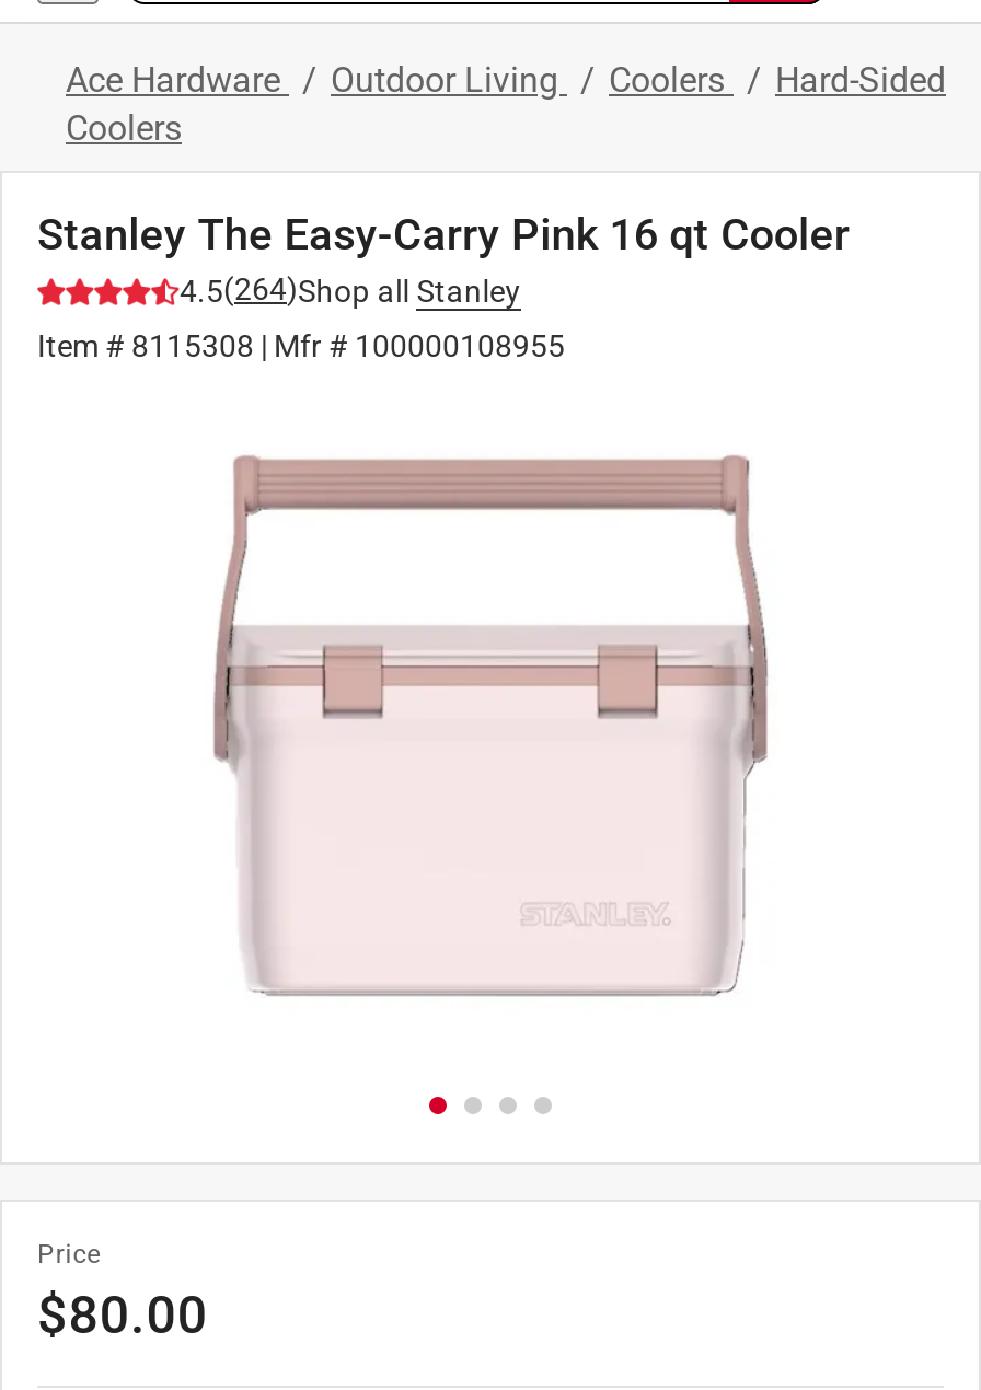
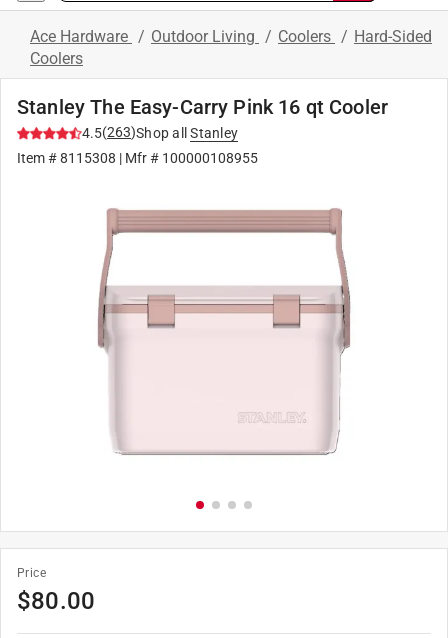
- 4.5(264)Shop all Stanley
+ 4.5(263)Shop all Stanley
